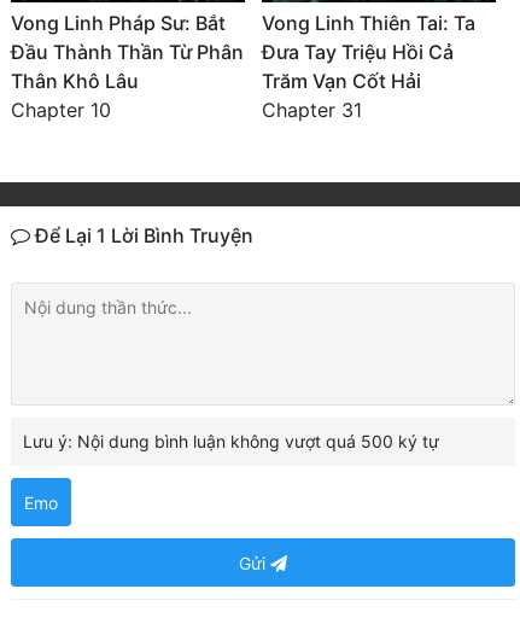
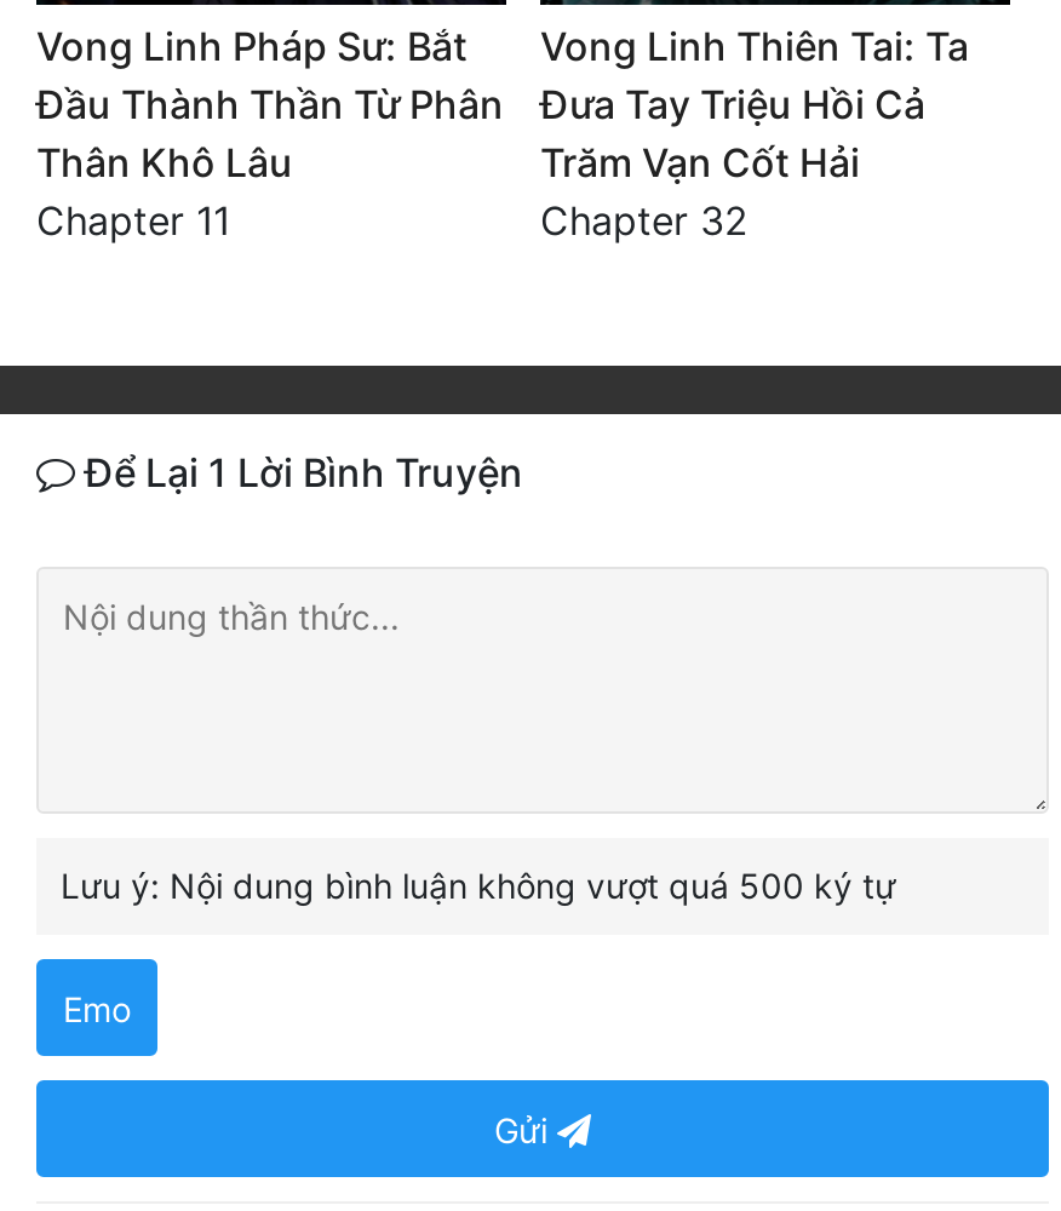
- Chapter 10
+ Chapter 11

- Chapter 31
+ Chapter 32
